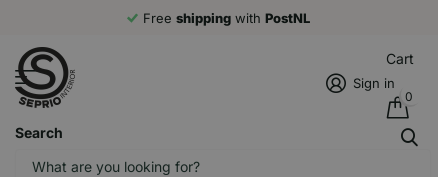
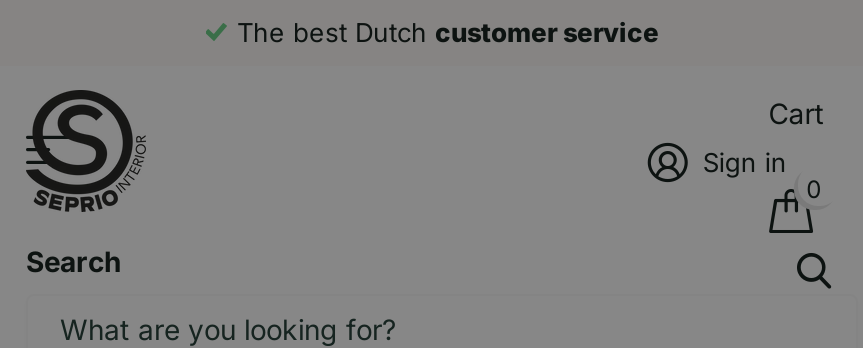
- Free shipping with PostNL
+ The best Dutch customer service
